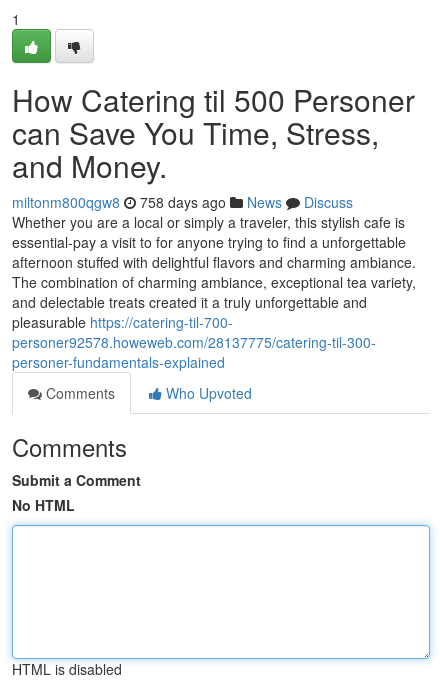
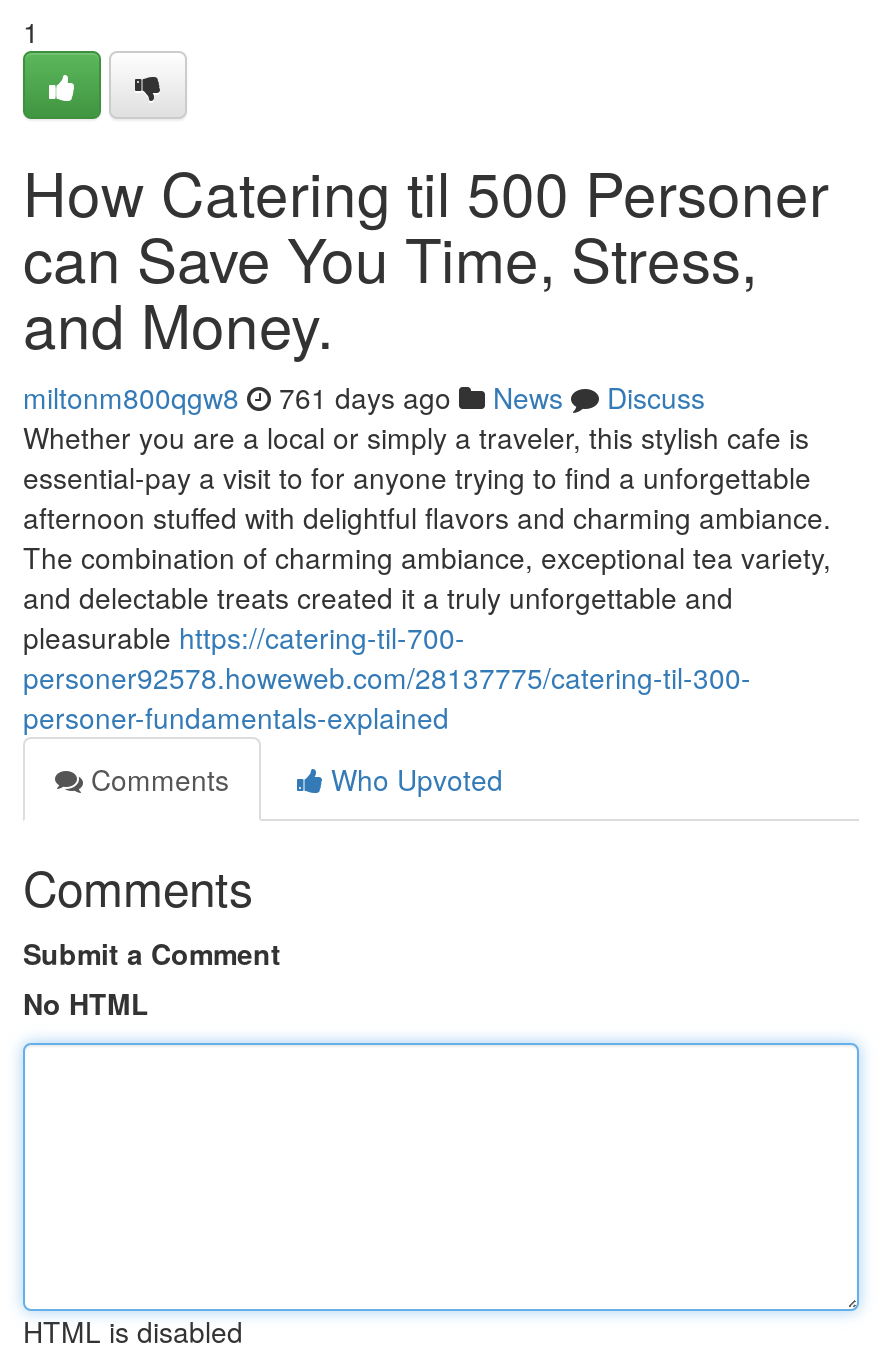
- miltonm800qgw8 758 days ago News Discuss
+ miltonm800qgw8 761 days ago News Discuss
